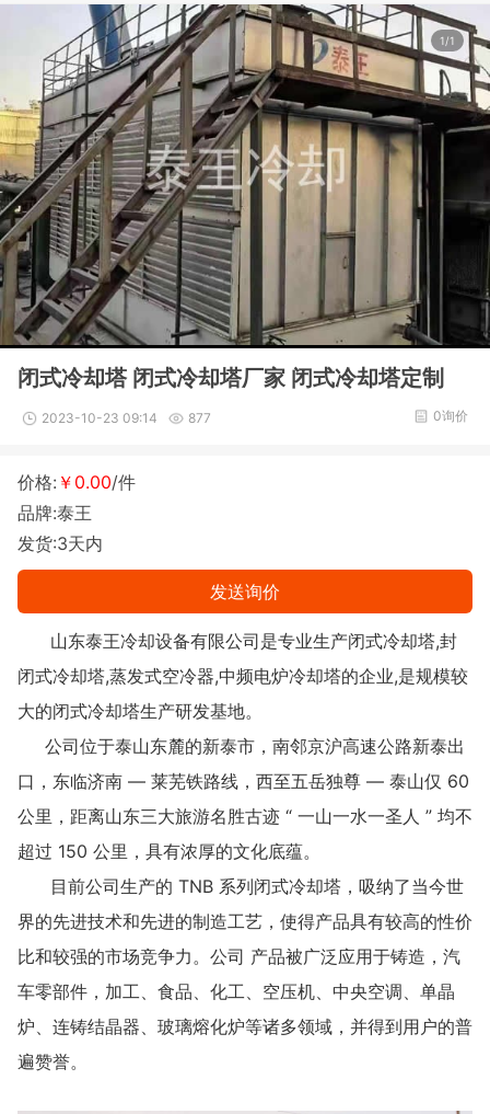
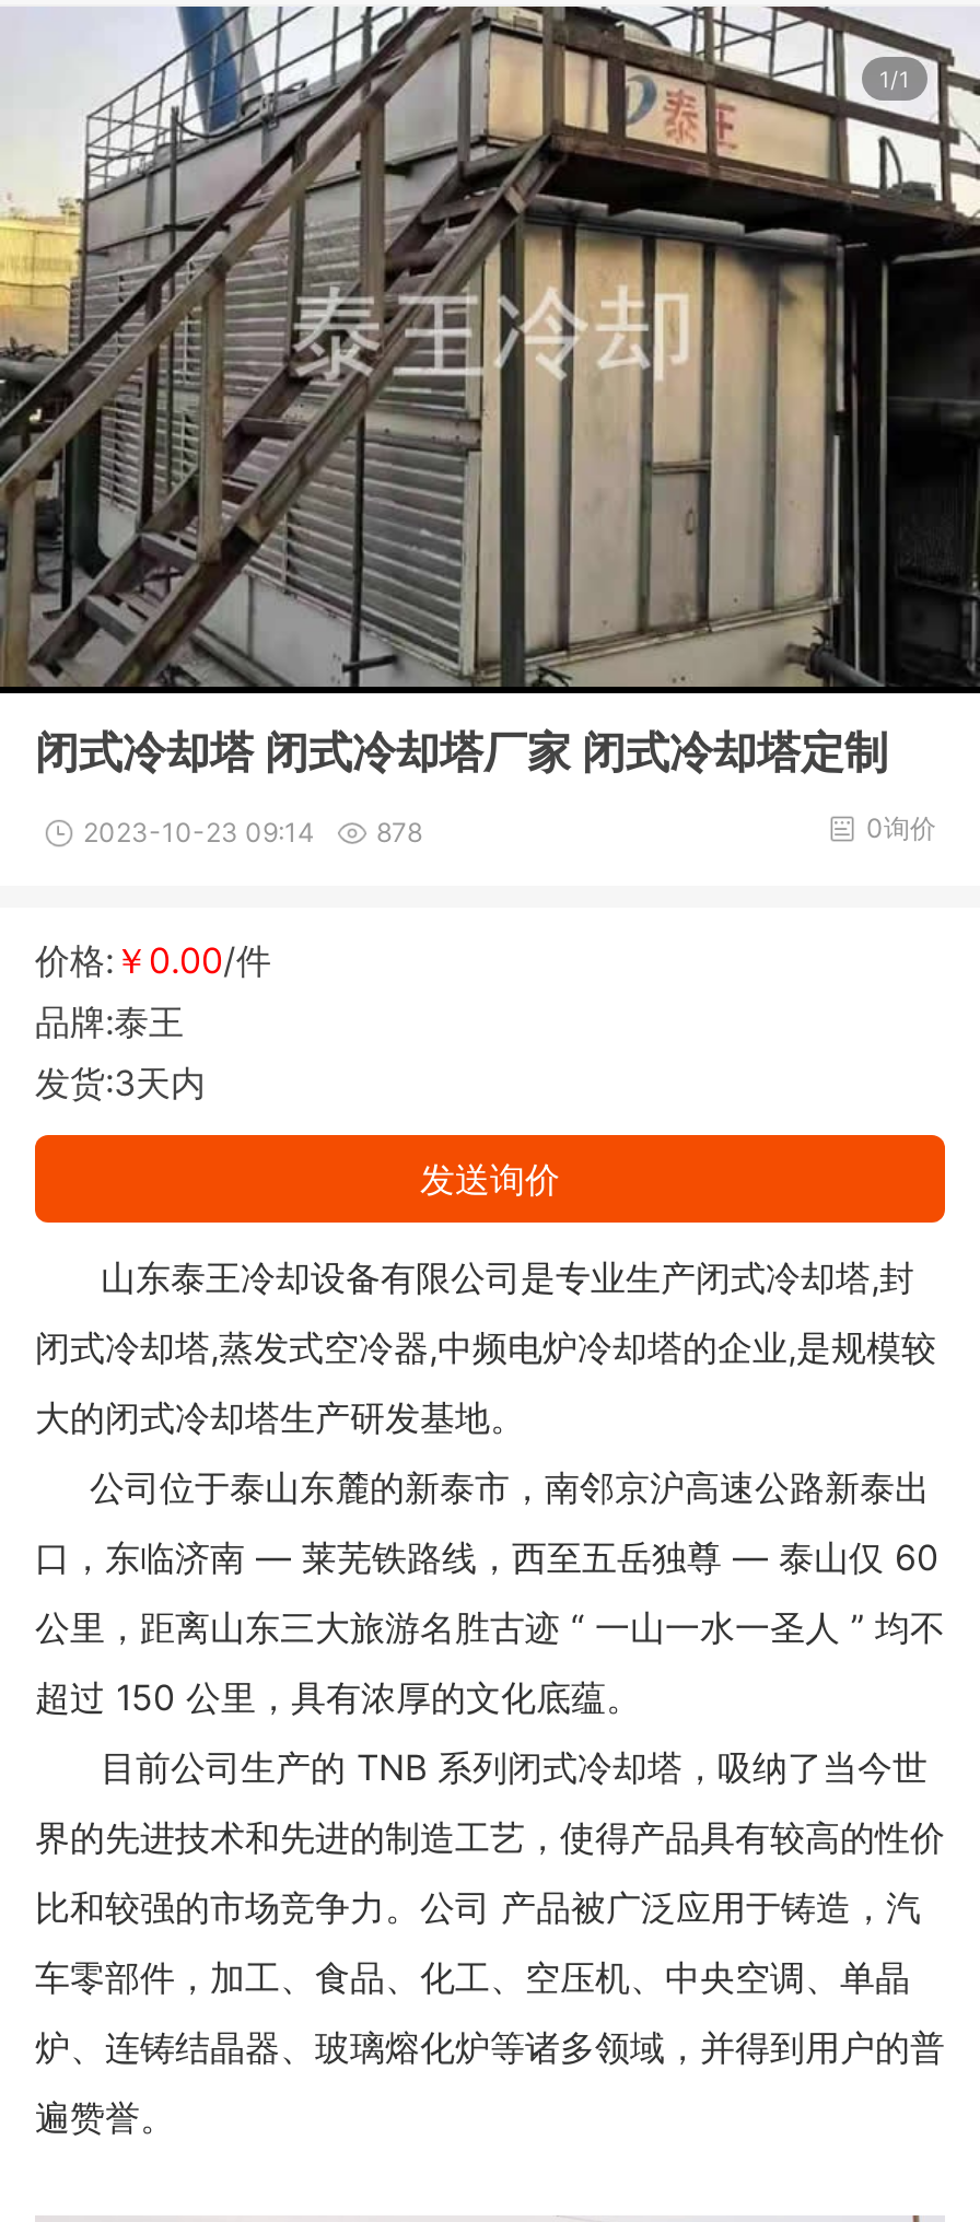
- 2023-10-23 09:14 877
+ 2023-10-23 09:14 878
